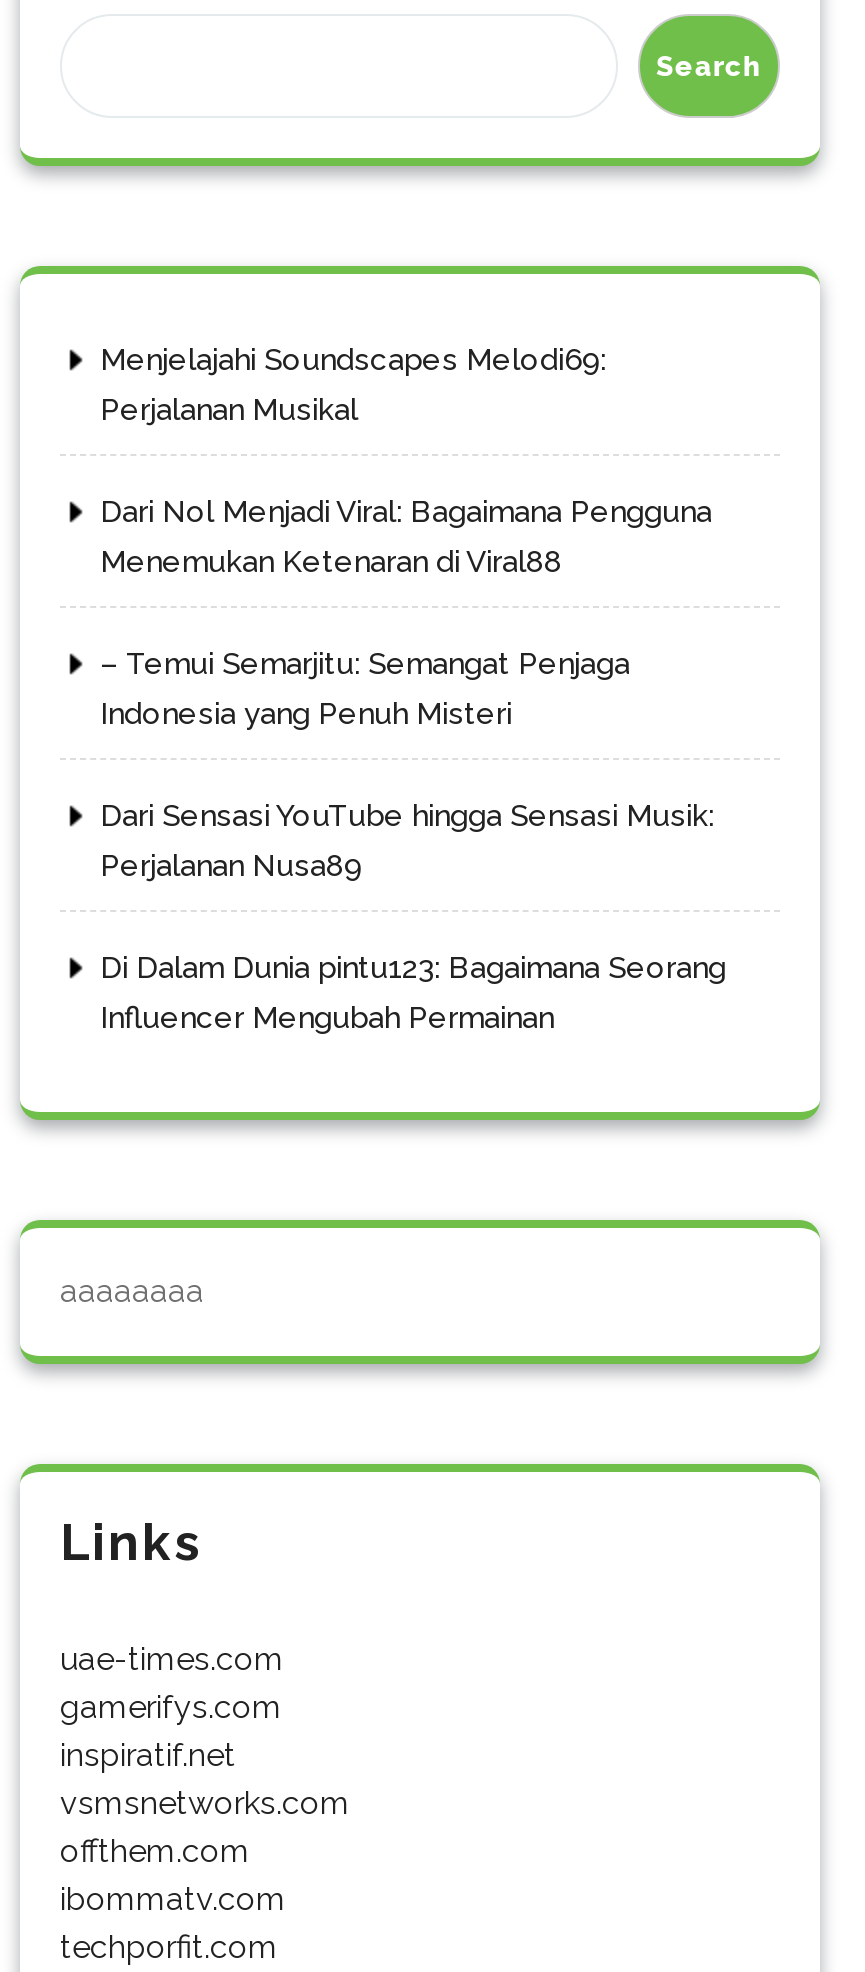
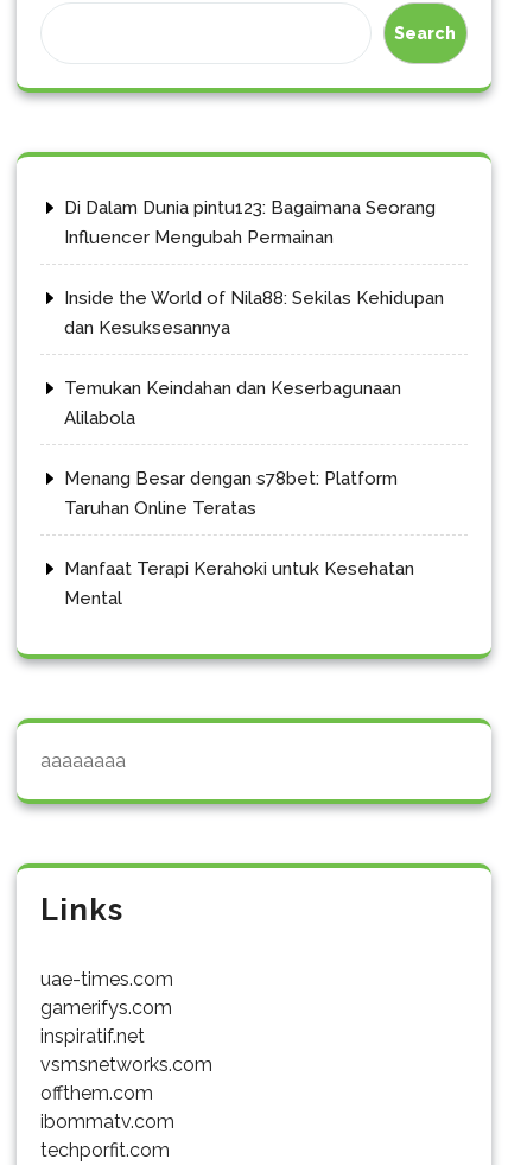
- Menjelajahi Soundscapes Melodi69:
- Perjalanan Musikal
- Dari Nol Menjadi Viral: Bagaimana Pengguna
- Menemukan Ketenaran di Viral88
- – Temui Semarjitu: Semangat Penjaga
- Indonesia yang Penuh Misteri
- Dari Sensasi YouTube hingga Sensasi Musik:
- Perjalanan Nusa89

moved up: Di Dalam Dunia pintu123: Bagaimana Seorang | Influencer Mengubah Permainan

+ Inside the World of Nila88: Sekilas Kehidupan
+ dan Kesuksesannya
+ Temukan Keindahan dan Keserbagunaan
+ Alilabola
+ Menang Besar dengan s78bet: Platform
+ Taruhan Online Teratas
+ Manfaat Terapi Kerahoki untuk Kesehatan
+ Mental
